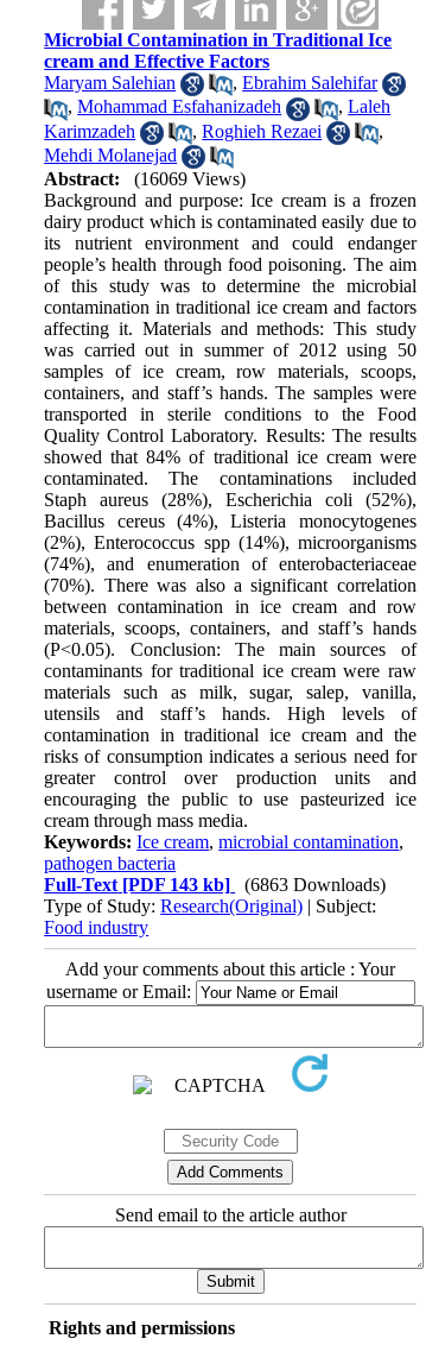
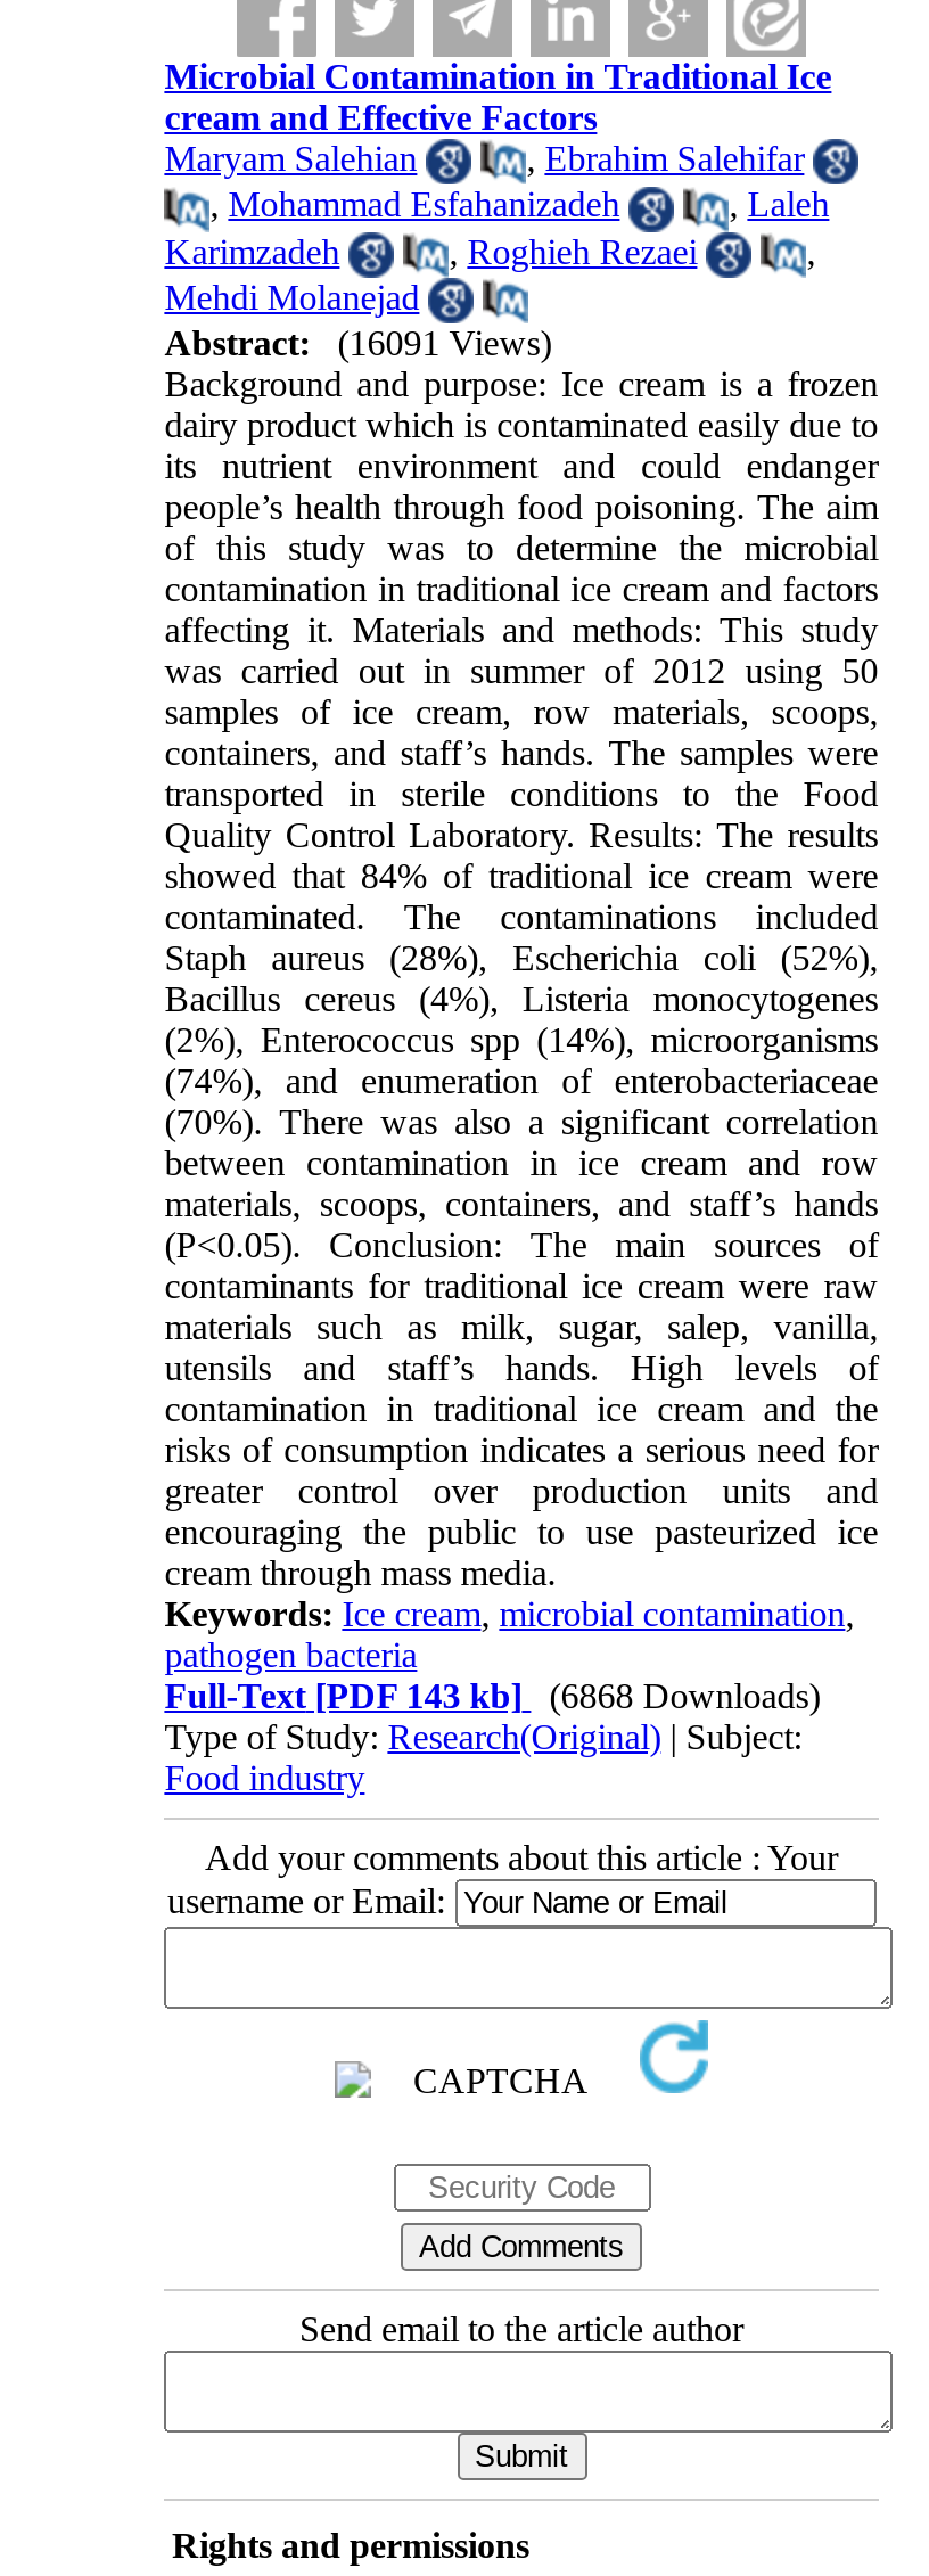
- Abstract: (16069 Views)
+ Abstract: (16091 Views)

- Full-Text [PDF 143 kb] (6863 Downloads)
+ Full-Text [PDF 143 kb] (6868 Downloads)
